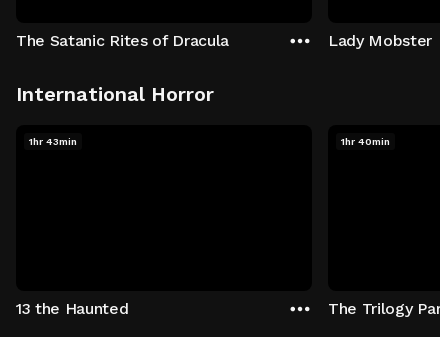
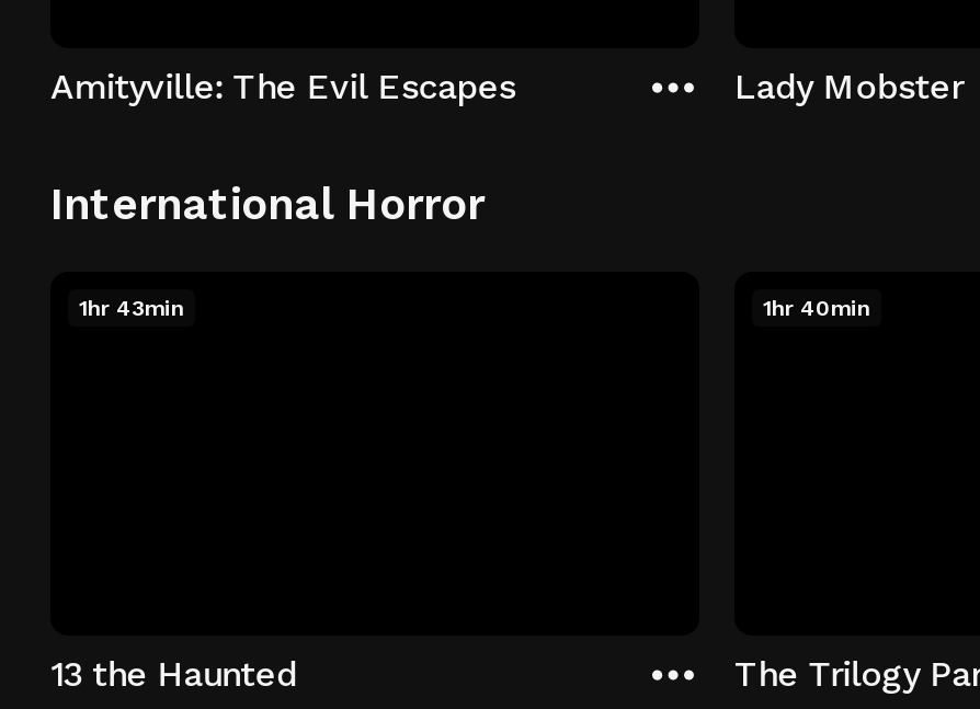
- The Satanic Rites of Dracula
+ Amityville: The Evil Escapes
